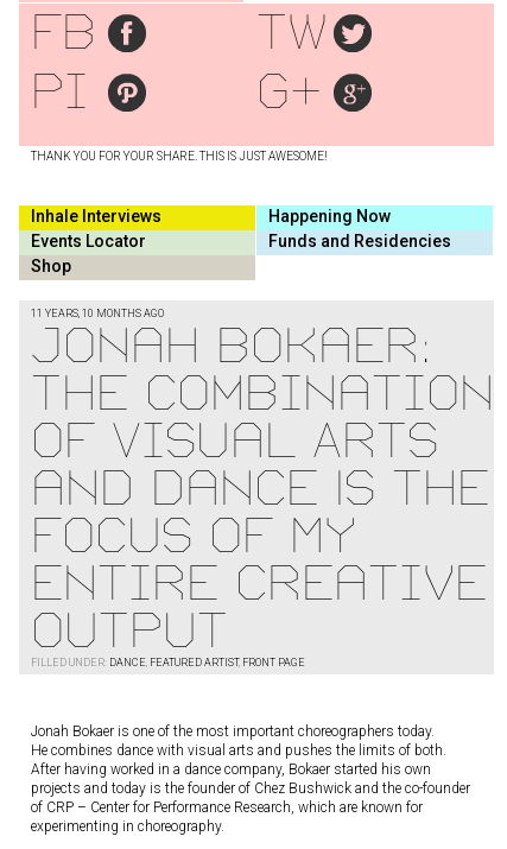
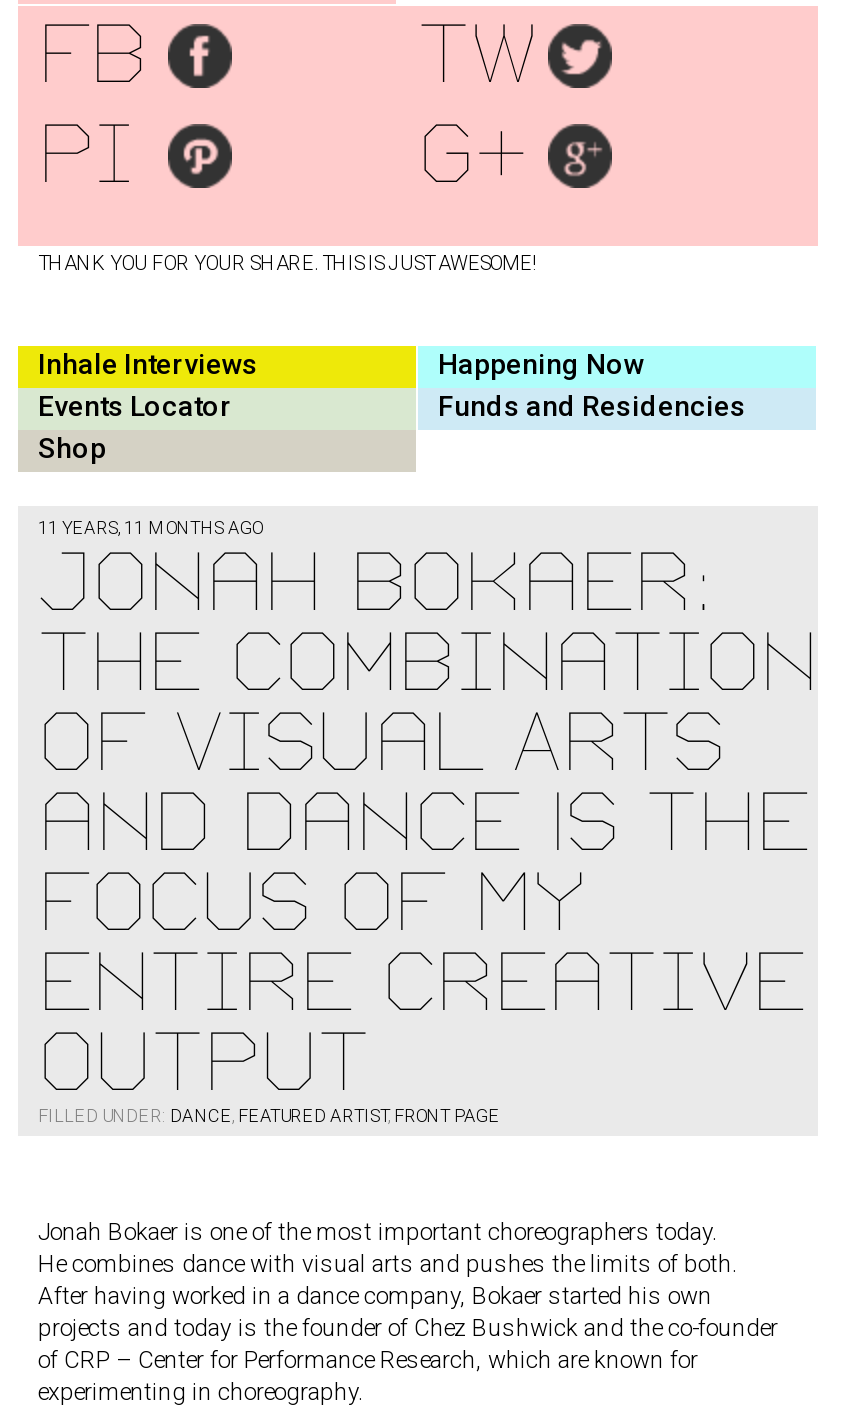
- 11 YEARS, 10 MONTHS AGO
+ 11 YEARS, 11 MONTHS AGO
